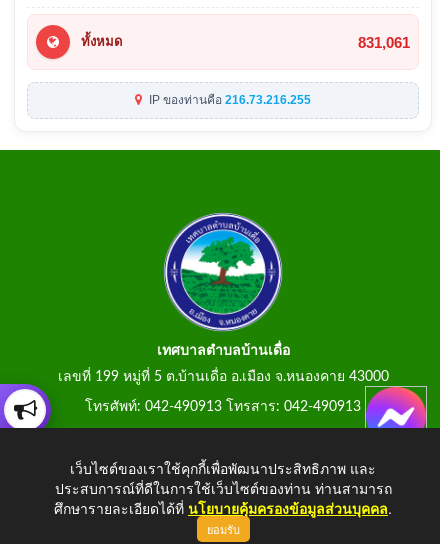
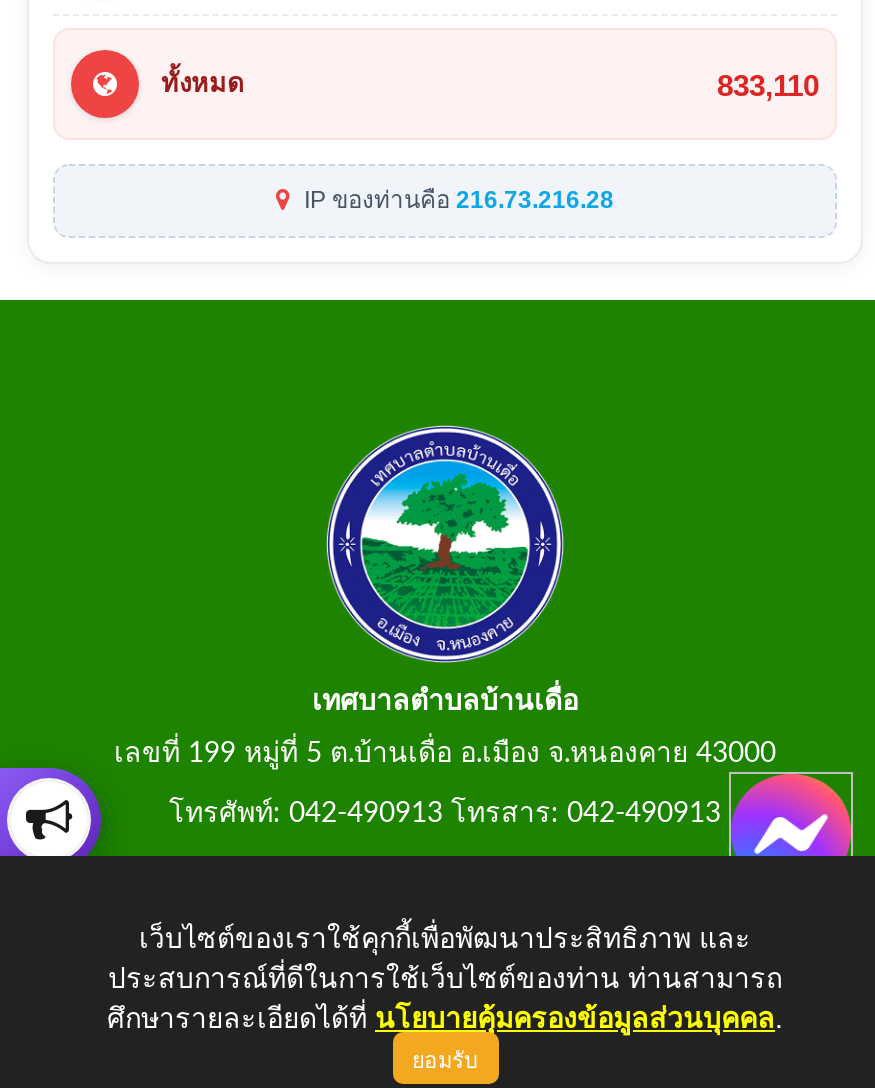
- 831,061
+ 833,110

- IP ของท่านคือ216.73.216.255
+ IP ของท่านคือ216.73.216.28
